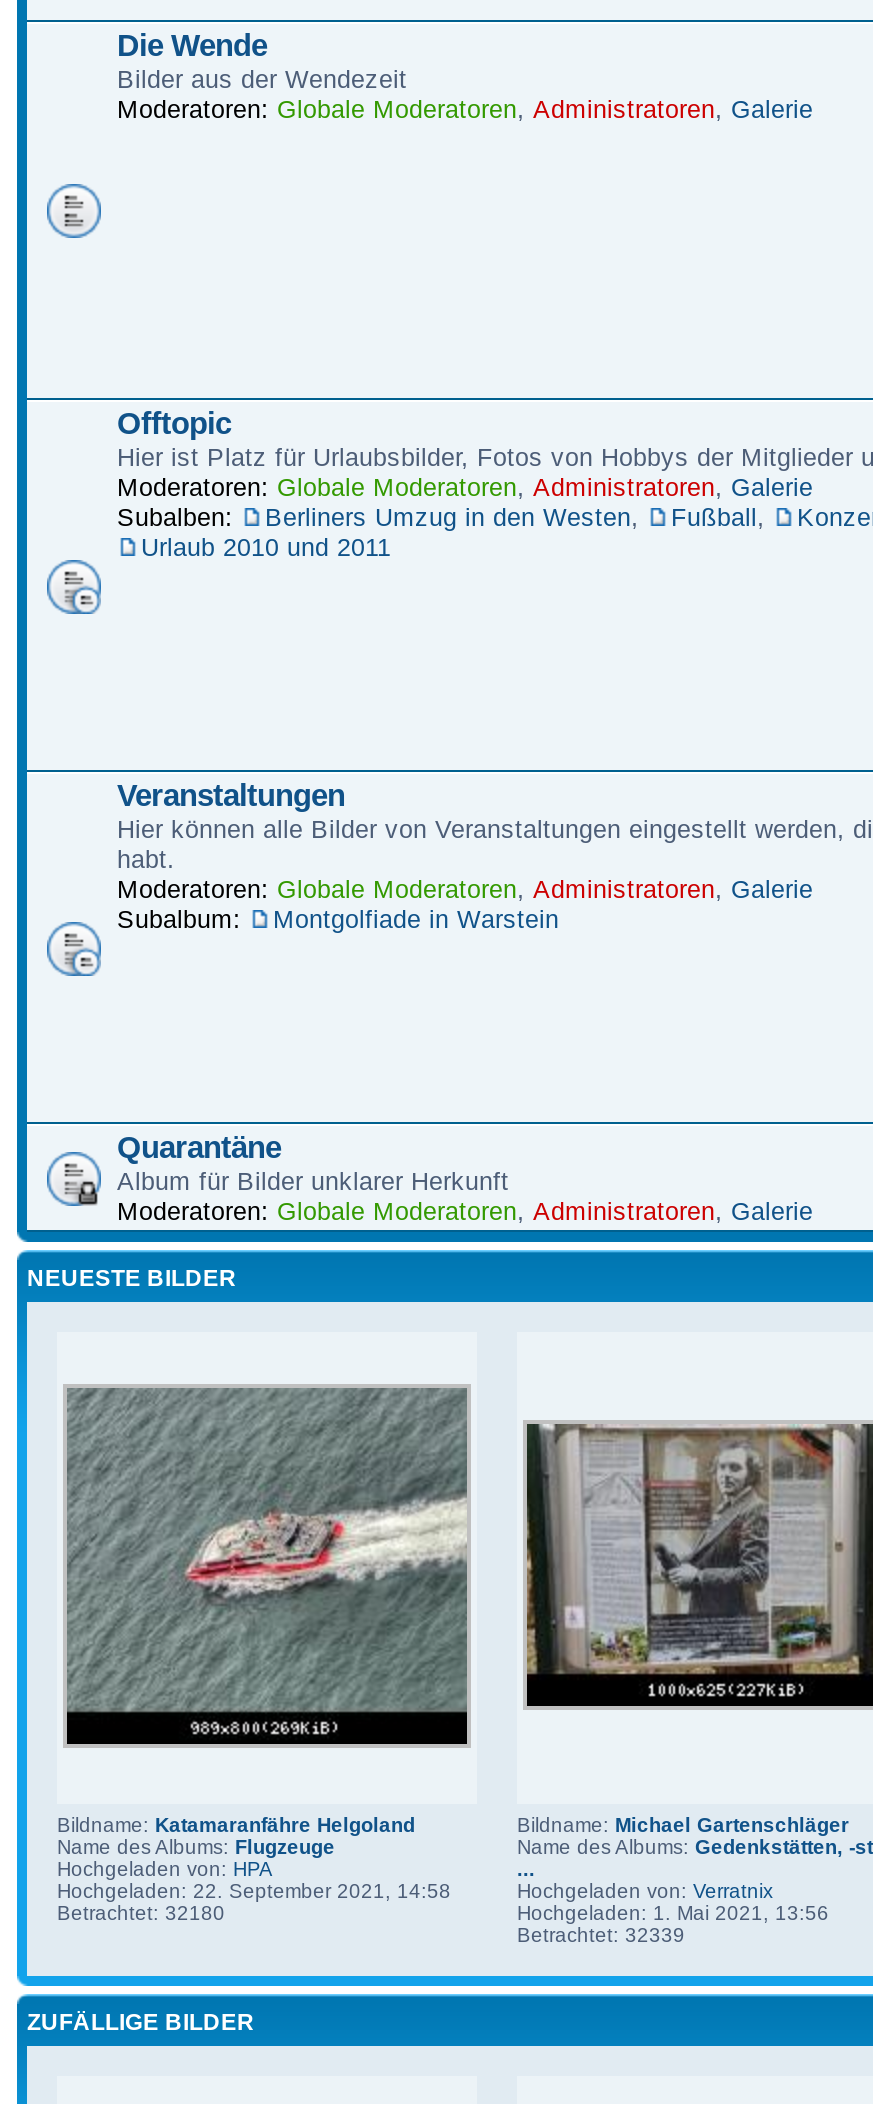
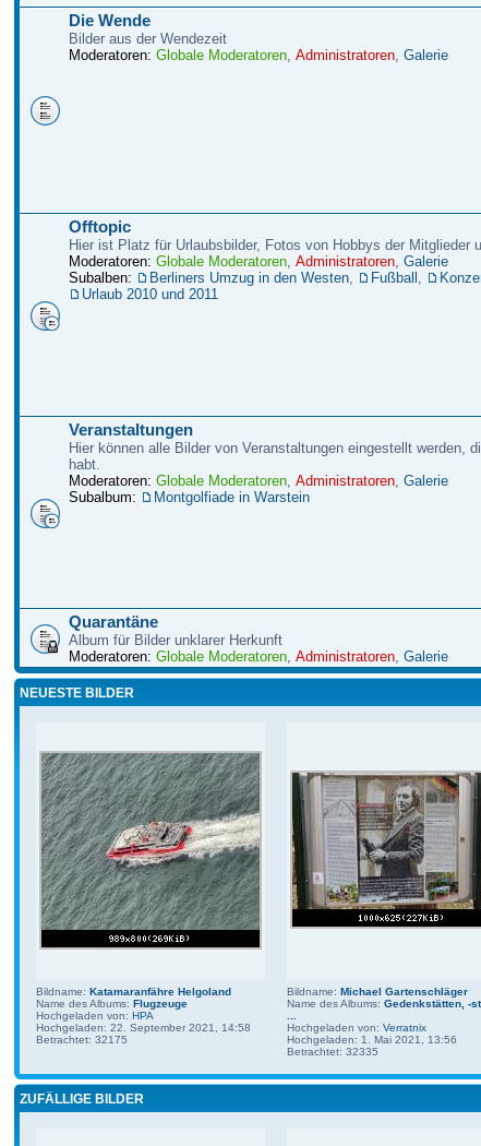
- Betrachtet: 32180
+ Betrachtet: 32175

- Betrachtet: 32339
+ Betrachtet: 32335
